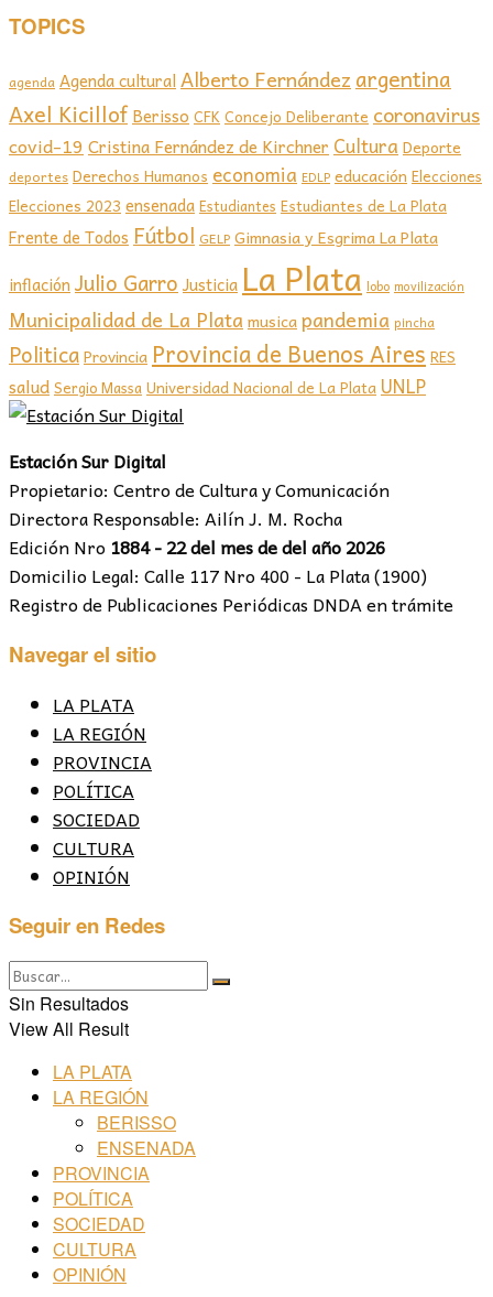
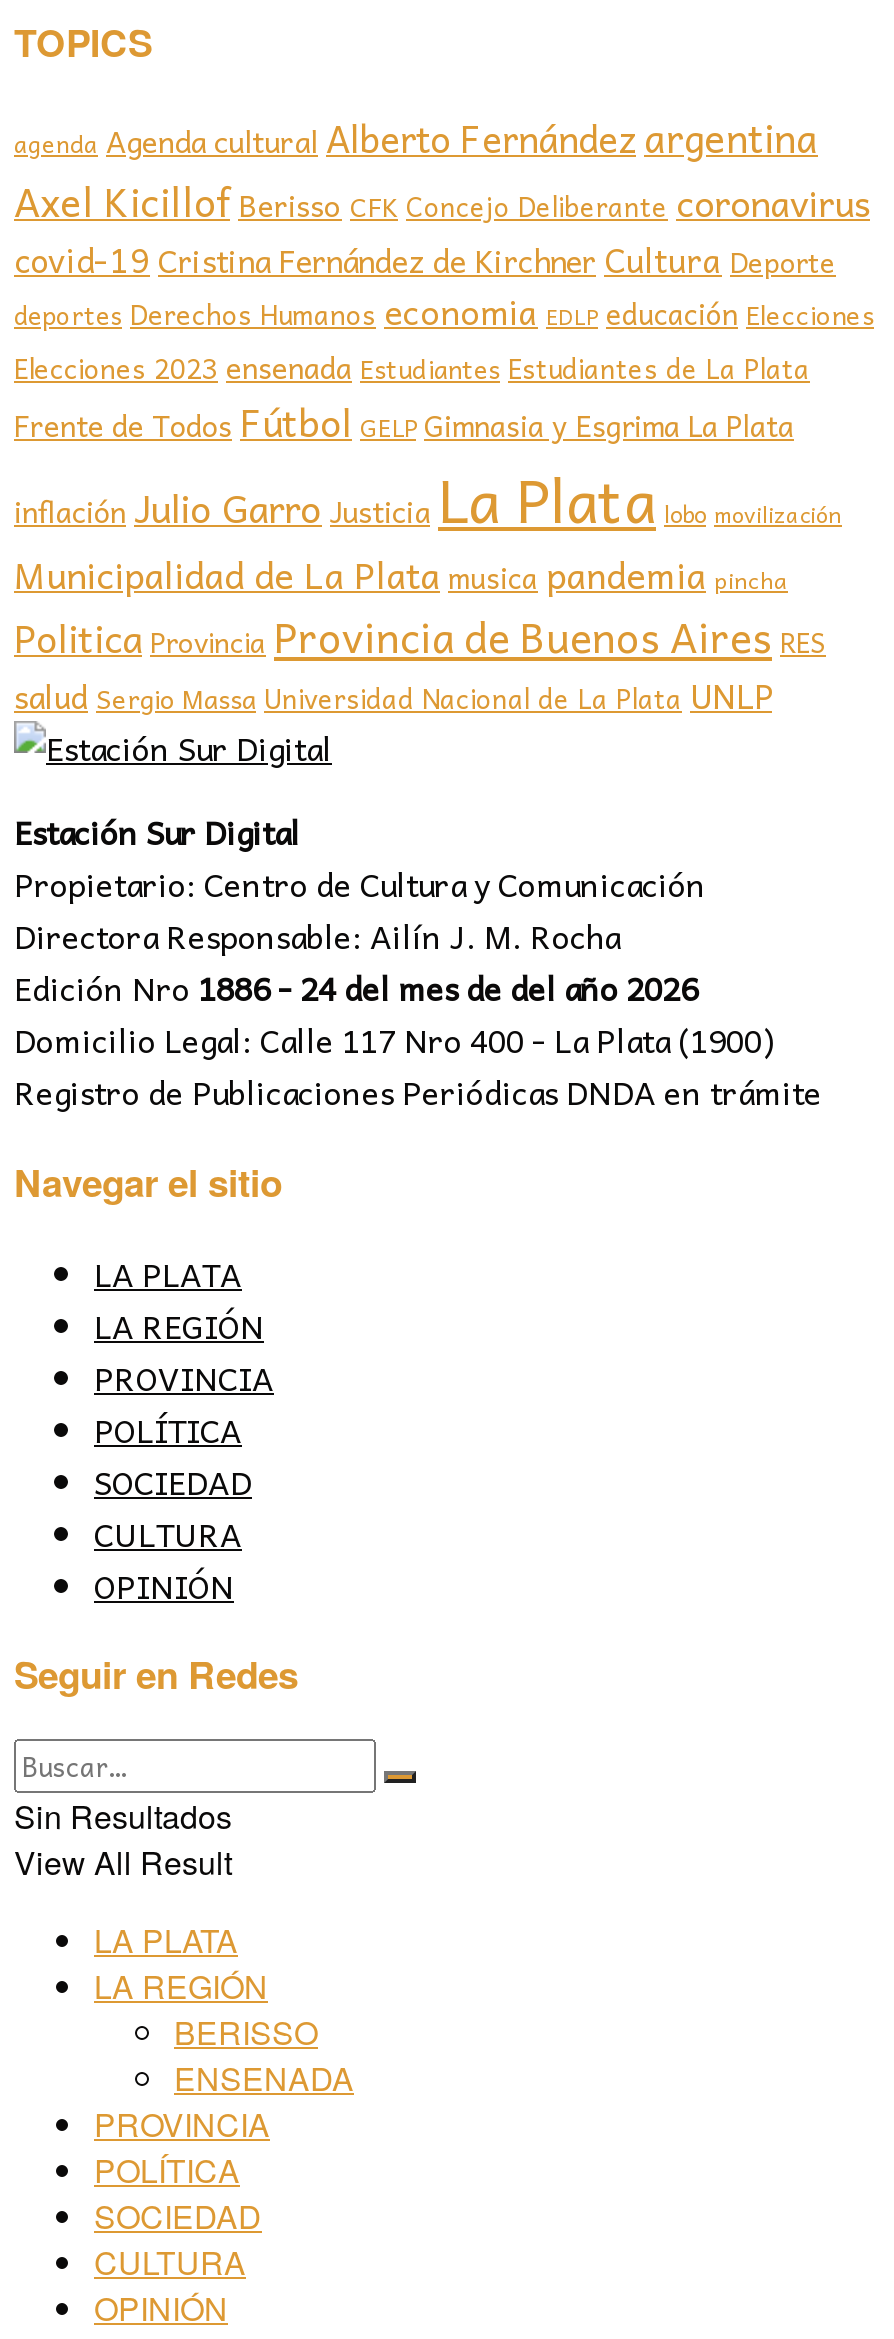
- Edición Nro 1884 - 22 del mes de del año 2026
+ Edición Nro 1886 - 24 del mes de del año 2026
